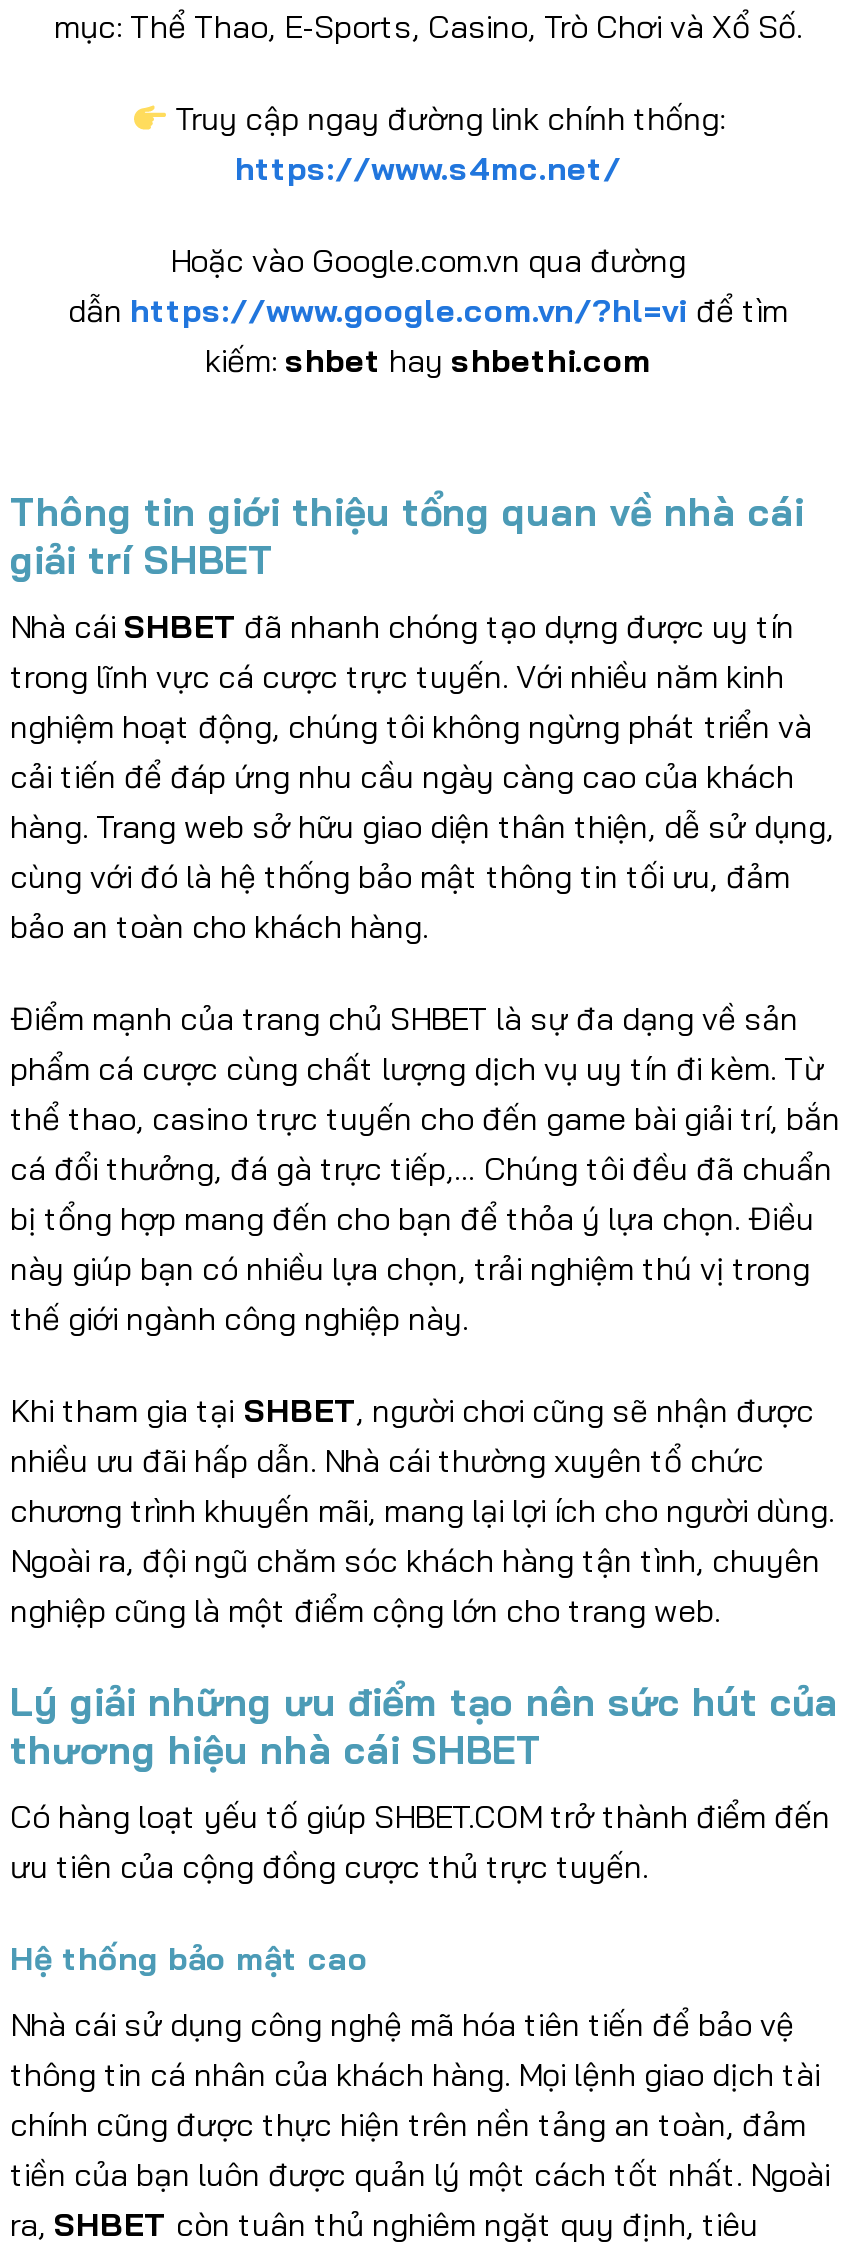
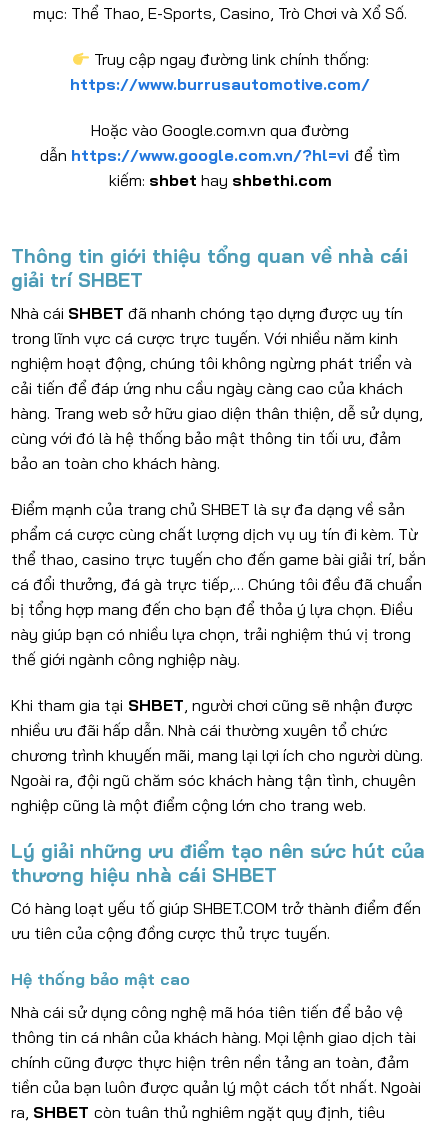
- https://www.s4mc.net/
+ https://www.burrusautomotive.com/
